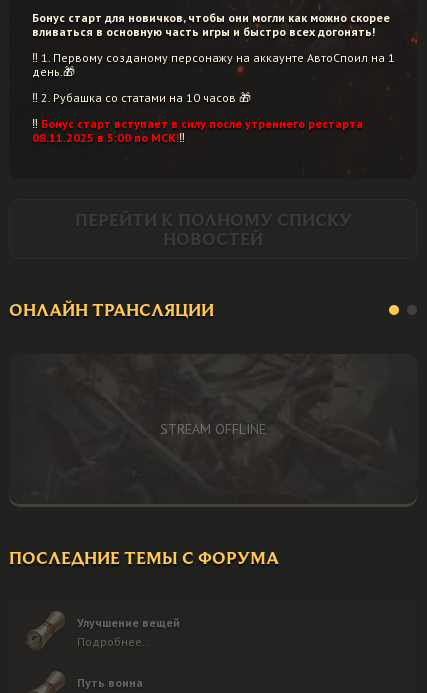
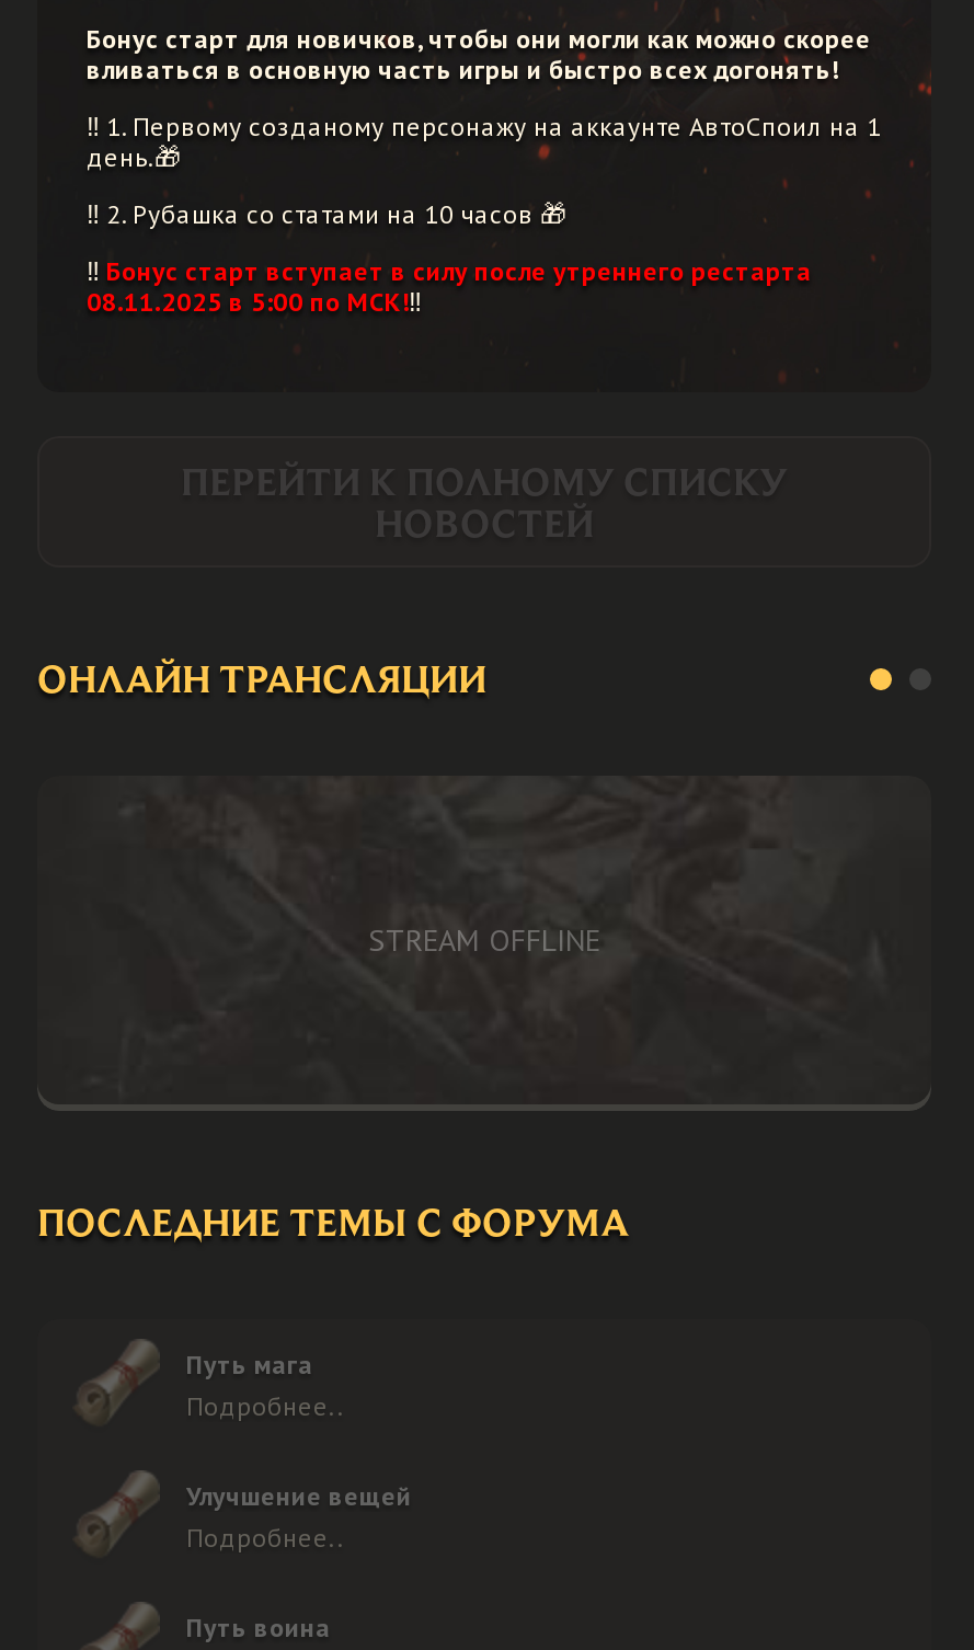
+ Путь мага
+ Подробнее..
